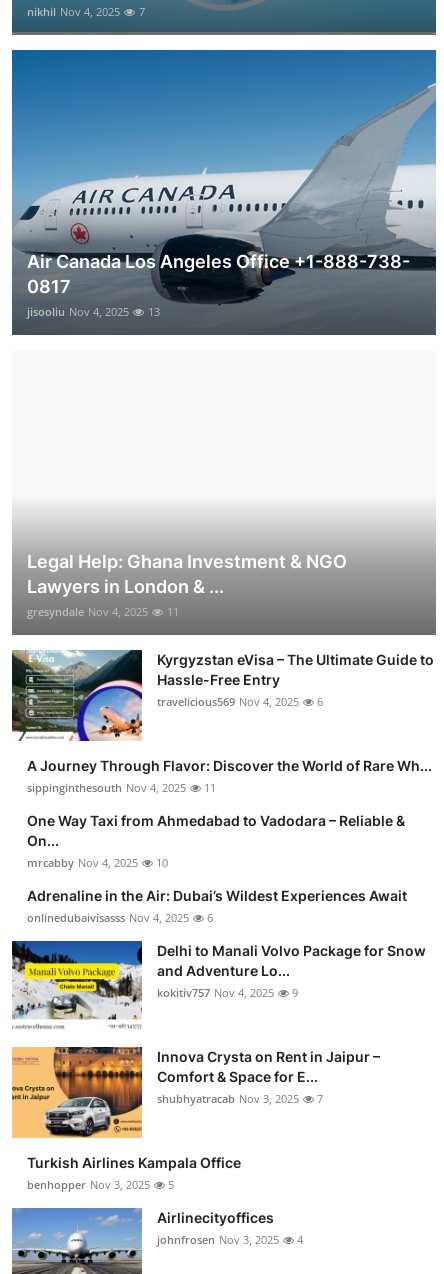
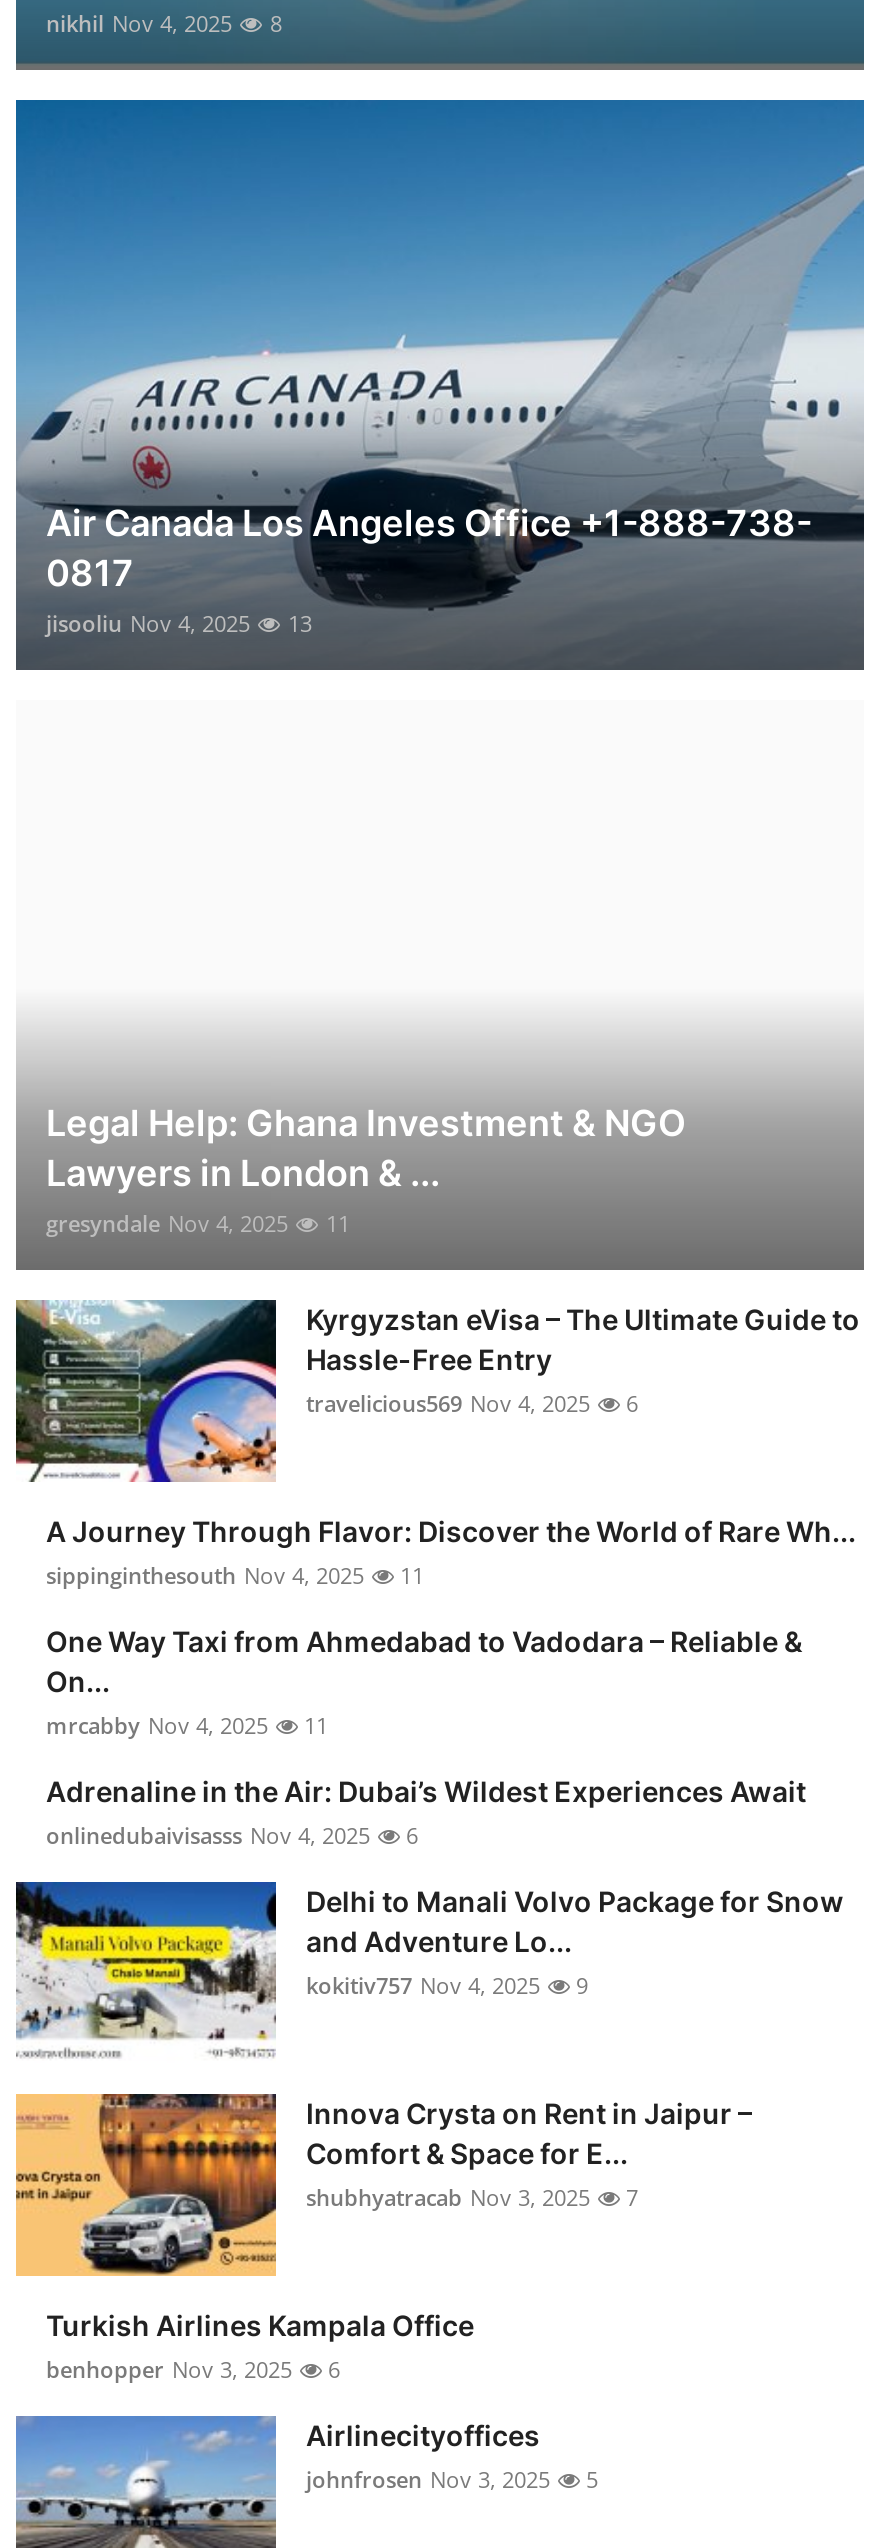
- nikhil Nov 4, 2025 7
+ nikhil Nov 4, 2025 8

- mrcabby Nov 4, 2025 10
+ mrcabby Nov 4, 2025 11

- benhopper Nov 3, 2025 5
+ benhopper Nov 3, 2025 6

- johnfrosen Nov 3, 2025 4
+ johnfrosen Nov 3, 2025 5
